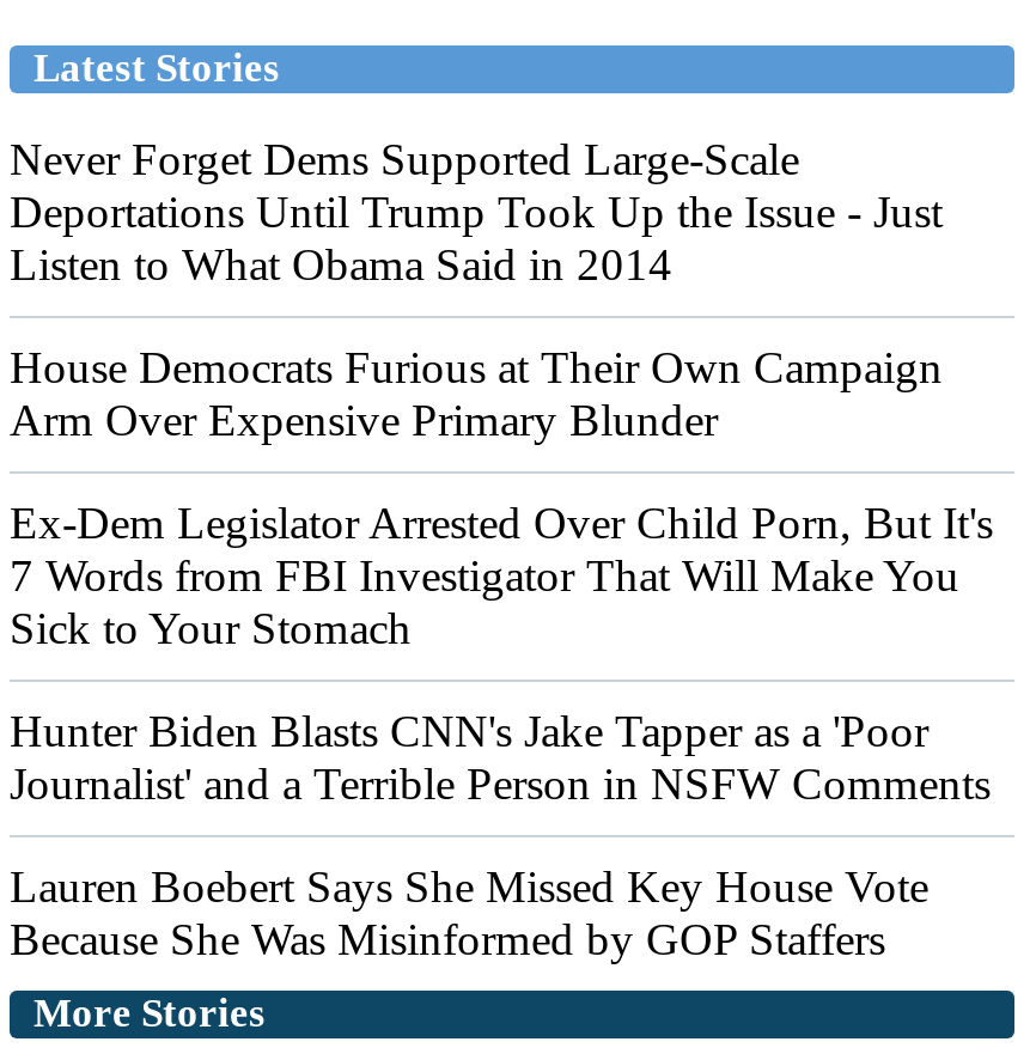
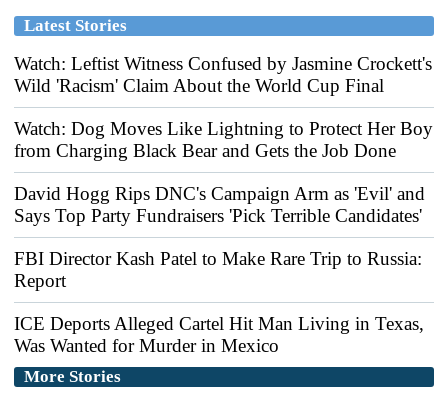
- Never Forget Dems Supported Large-Scale
- Deportations Until Trump Took Up the Issue - Just
- Listen to What Obama Said in 2014
+ Watch: Leftist Witness Confused by Jasmine Crockett's
+ Wild 'Racism' Claim About the World Cup Final

- House Democrats Furious at Their Own Campaign
- Arm Over Expensive Primary Blunder
+ Watch: Dog Moves Like Lightning to Protect Her Boy
+ from Charging Black Bear and Gets the Job Done

- Ex-Dem Legislator Arrested Over Child Porn, But It's
- 7 Words from FBI Investigator That Will Make You
- Sick to Your Stomach
+ David Hogg Rips DNC's Campaign Arm as 'Evil' and
+ Says Top Party Fundraisers 'Pick Terrible Candidates'

- Hunter Biden Blasts CNN's Jake Tapper as a 'Poor
- Journalist' and a Terrible Person in NSFW Comments
+ FBI Director Kash Patel to Make Rare Trip to Russia:
+ Report

- Lauren Boebert Says She Missed Key House Vote
- Because She Was Misinformed by GOP Staffers
+ ICE Deports Alleged Cartel Hit Man Living in Texas,
+ Was Wanted for Murder in Mexico
